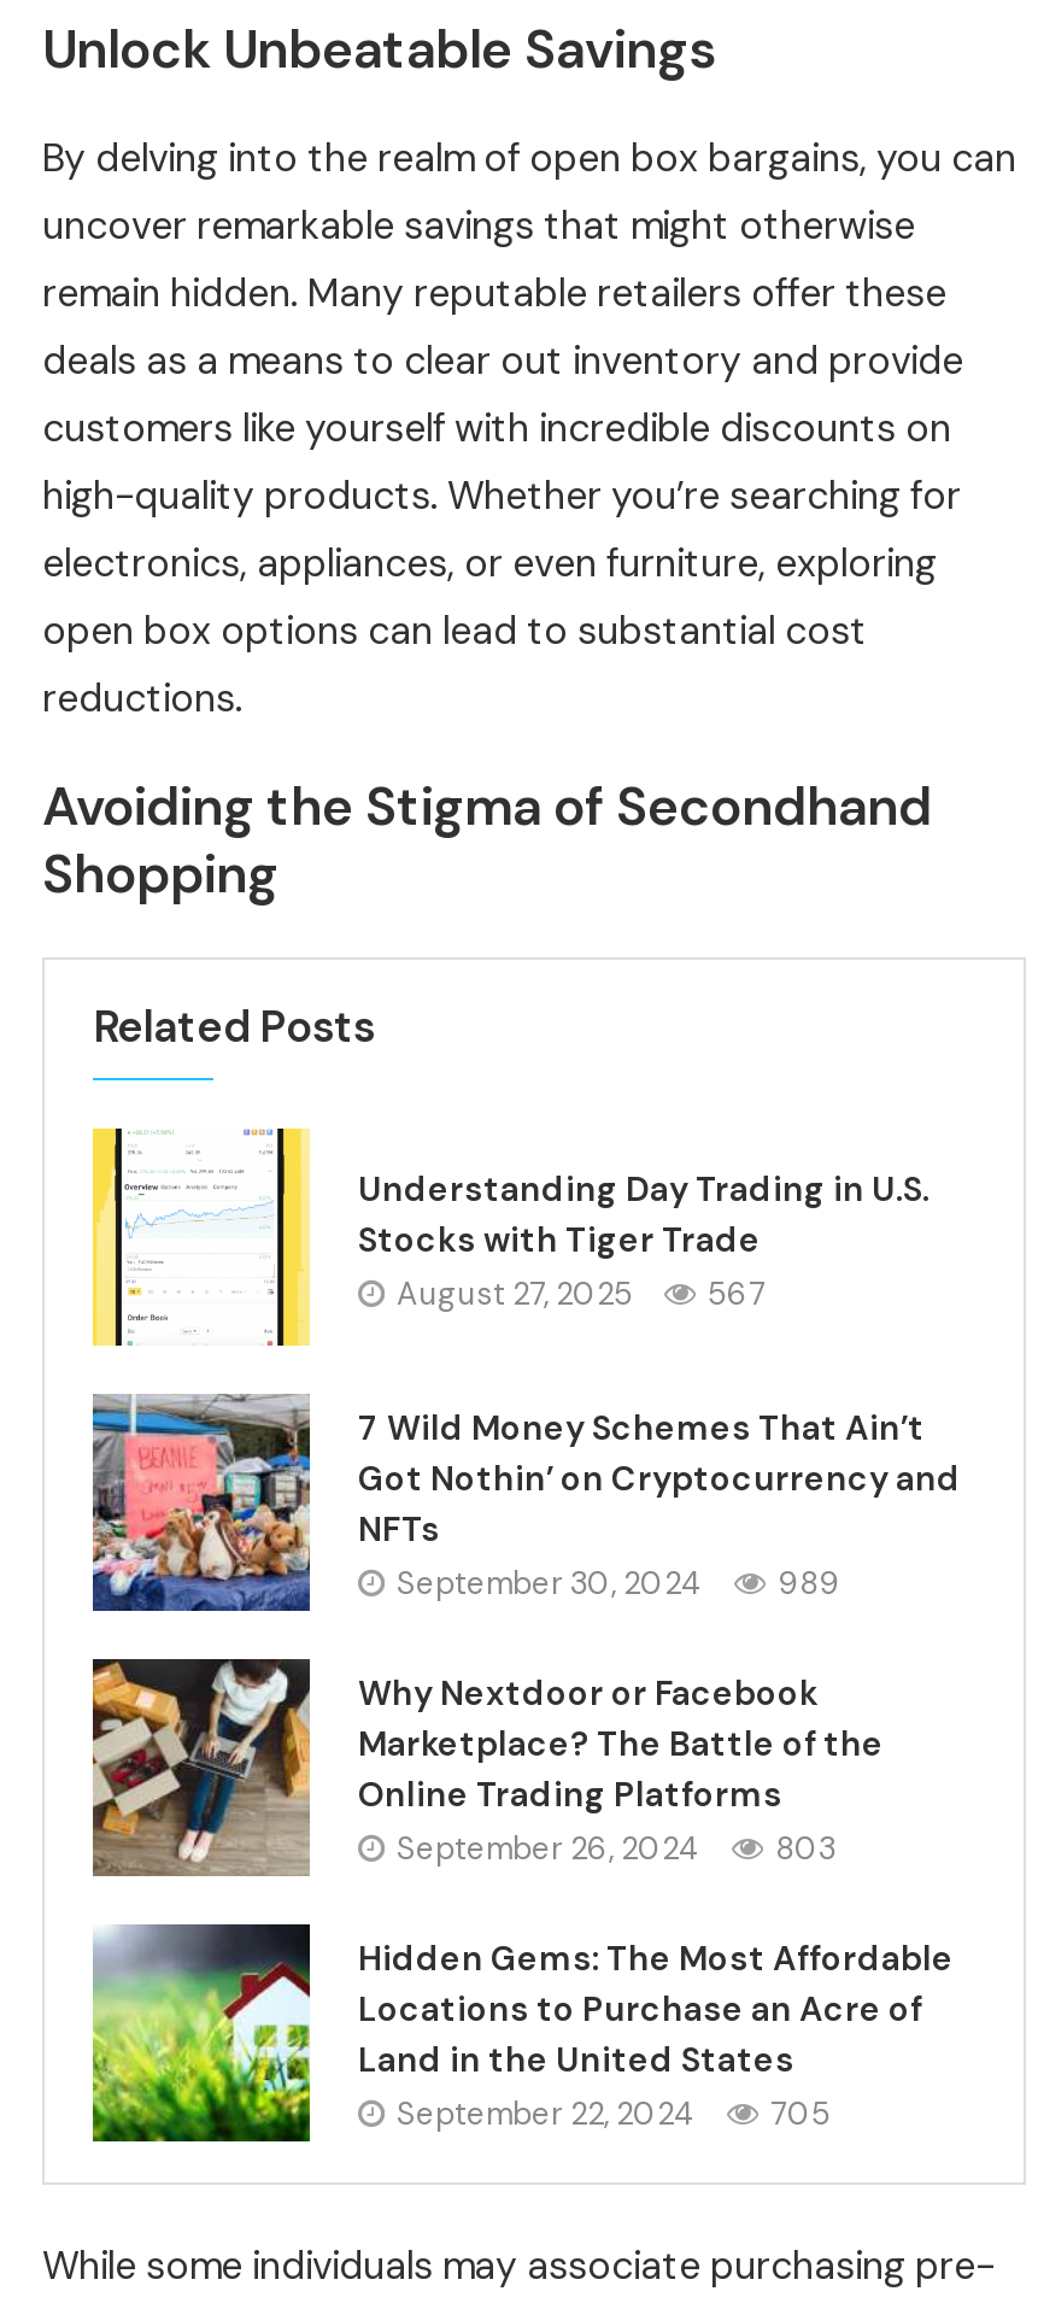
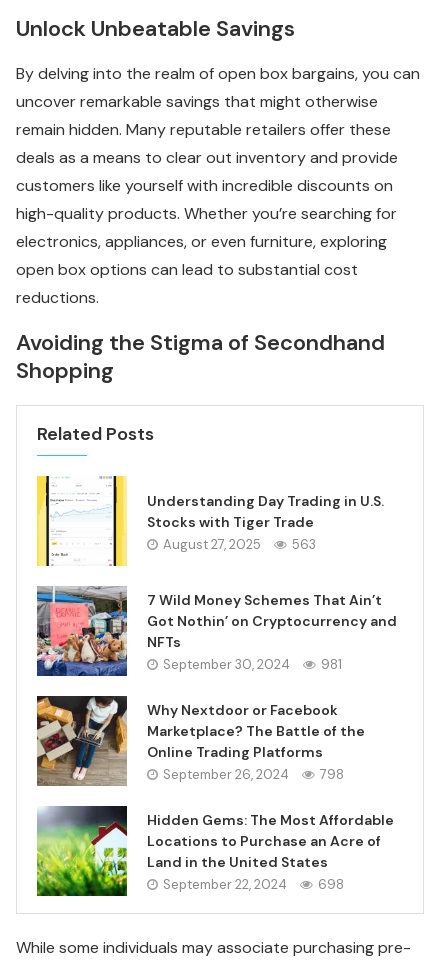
- August 27, 2025 567
+ August 27, 2025 563

- September 30, 2024 989
+ September 30, 2024 981

- September 26, 2024 803
+ September 26, 2024 798

- September 22, 2024 705
+ September 22, 2024 698
